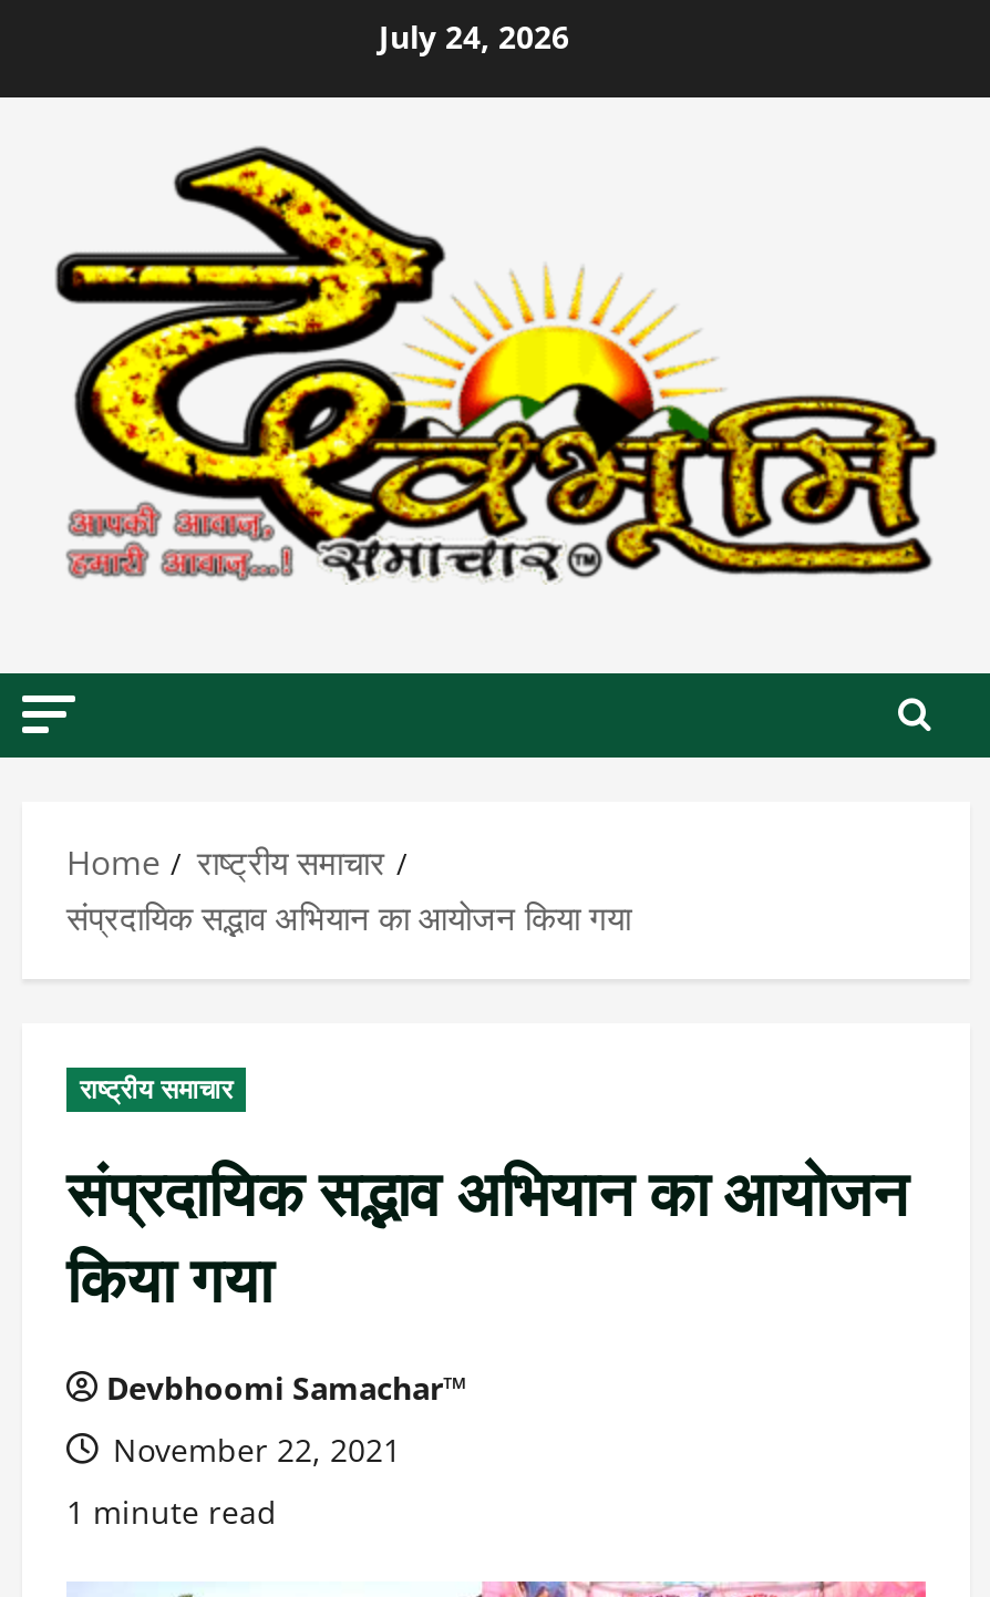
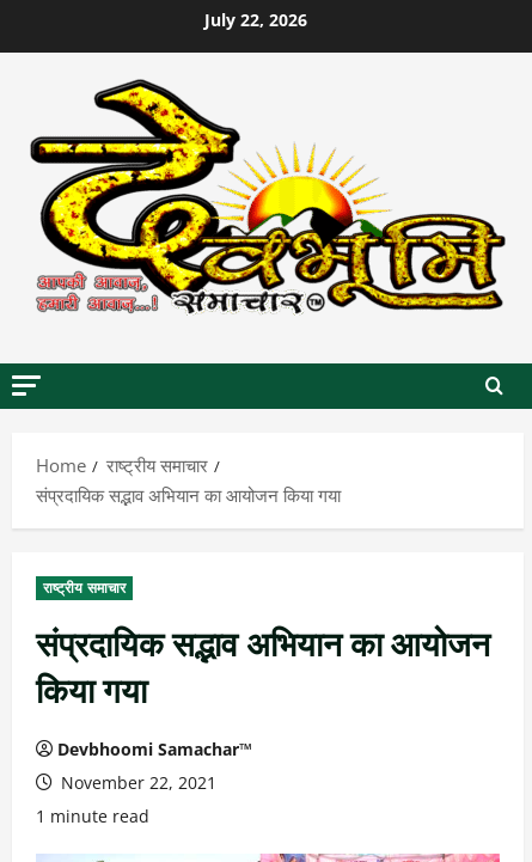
- July 24, 2026
+ July 22, 2026
